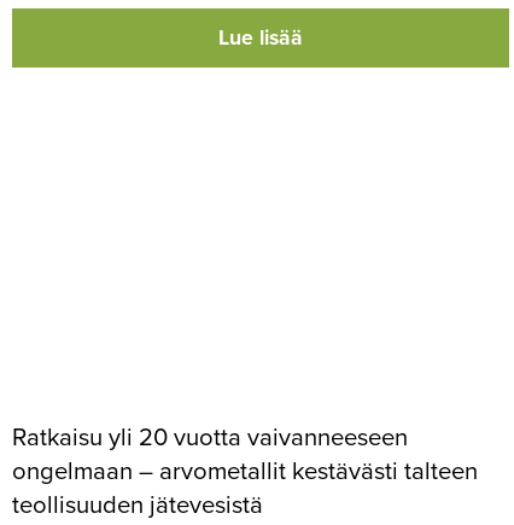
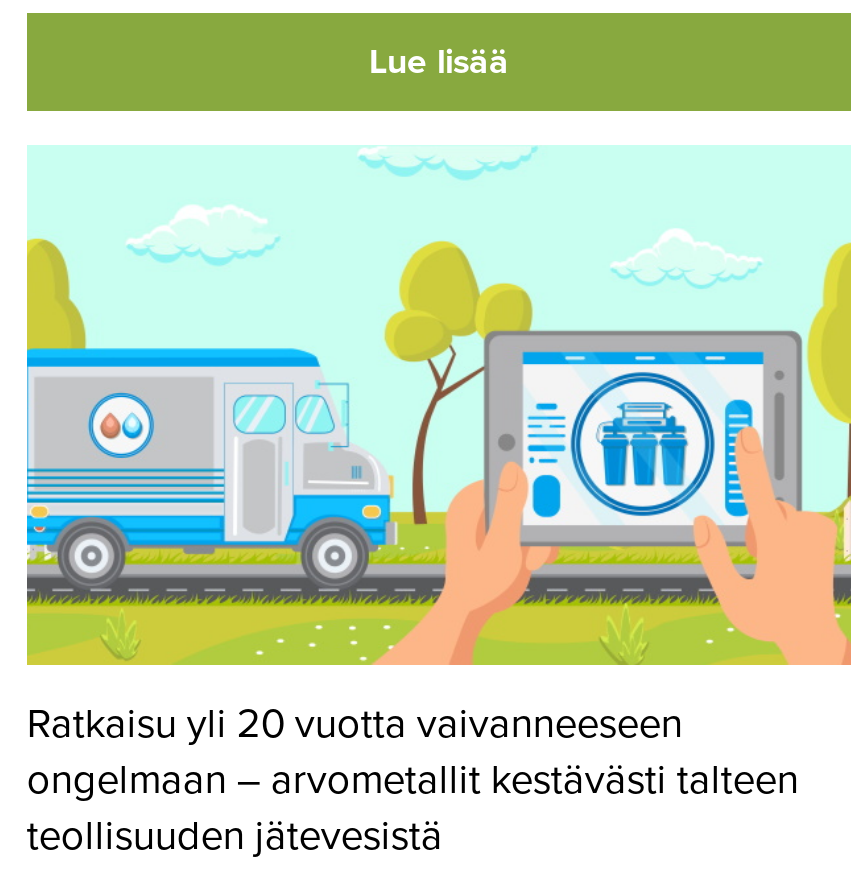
+ [image]
